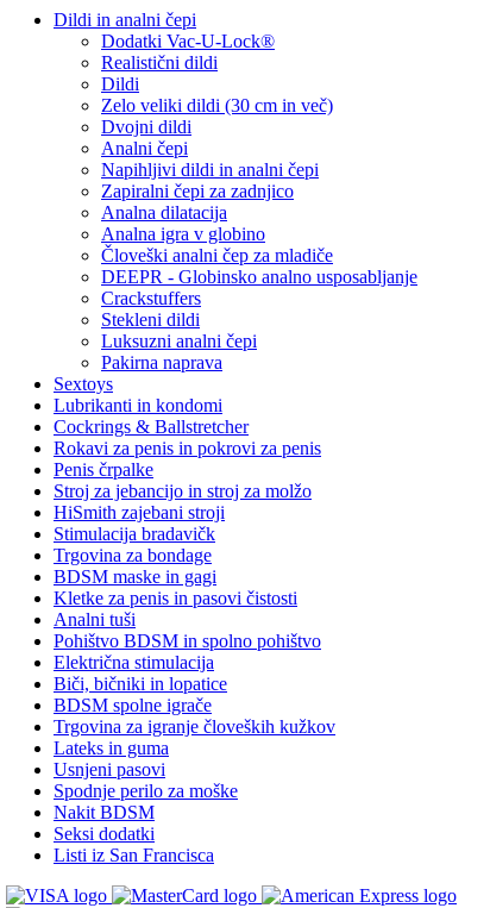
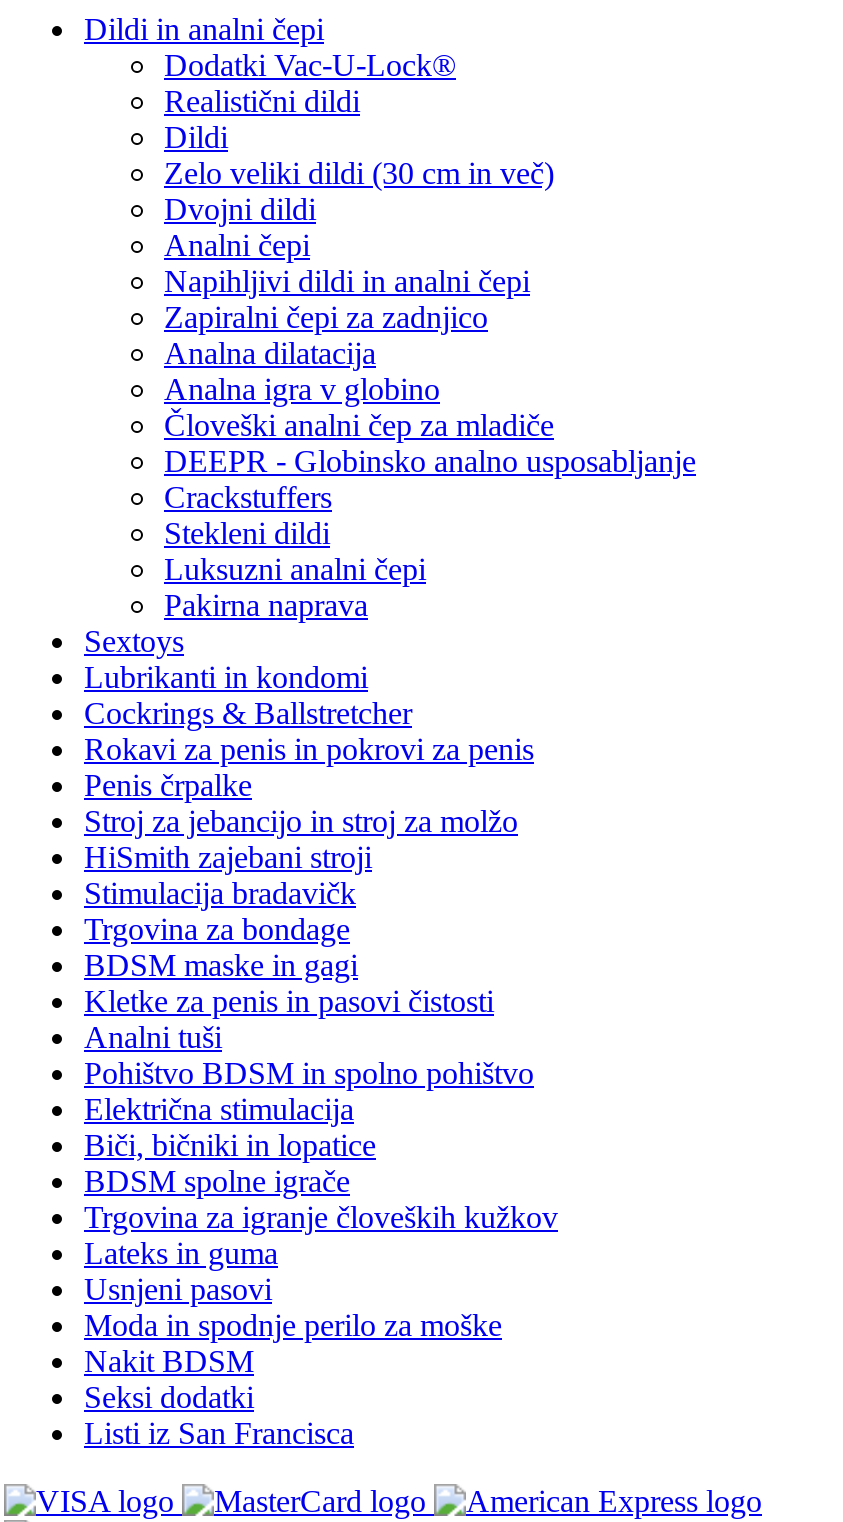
- Spodnje perilo za moške
+ Moda in spodnje perilo za moške
